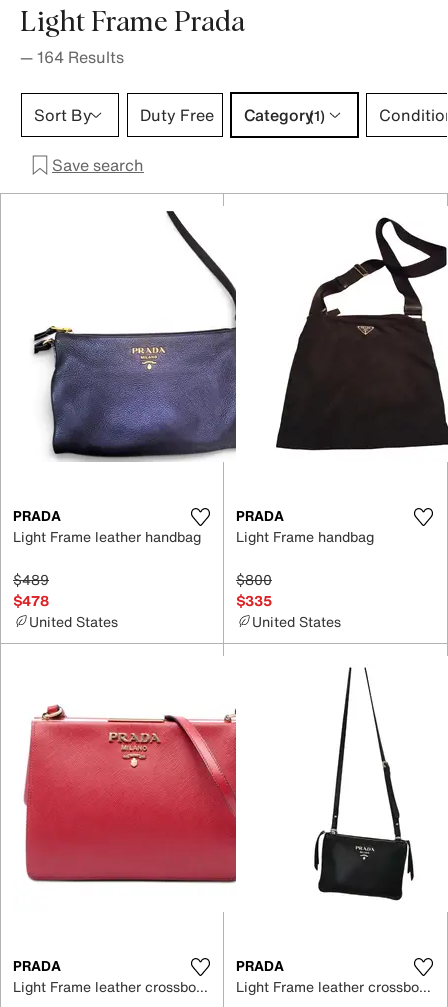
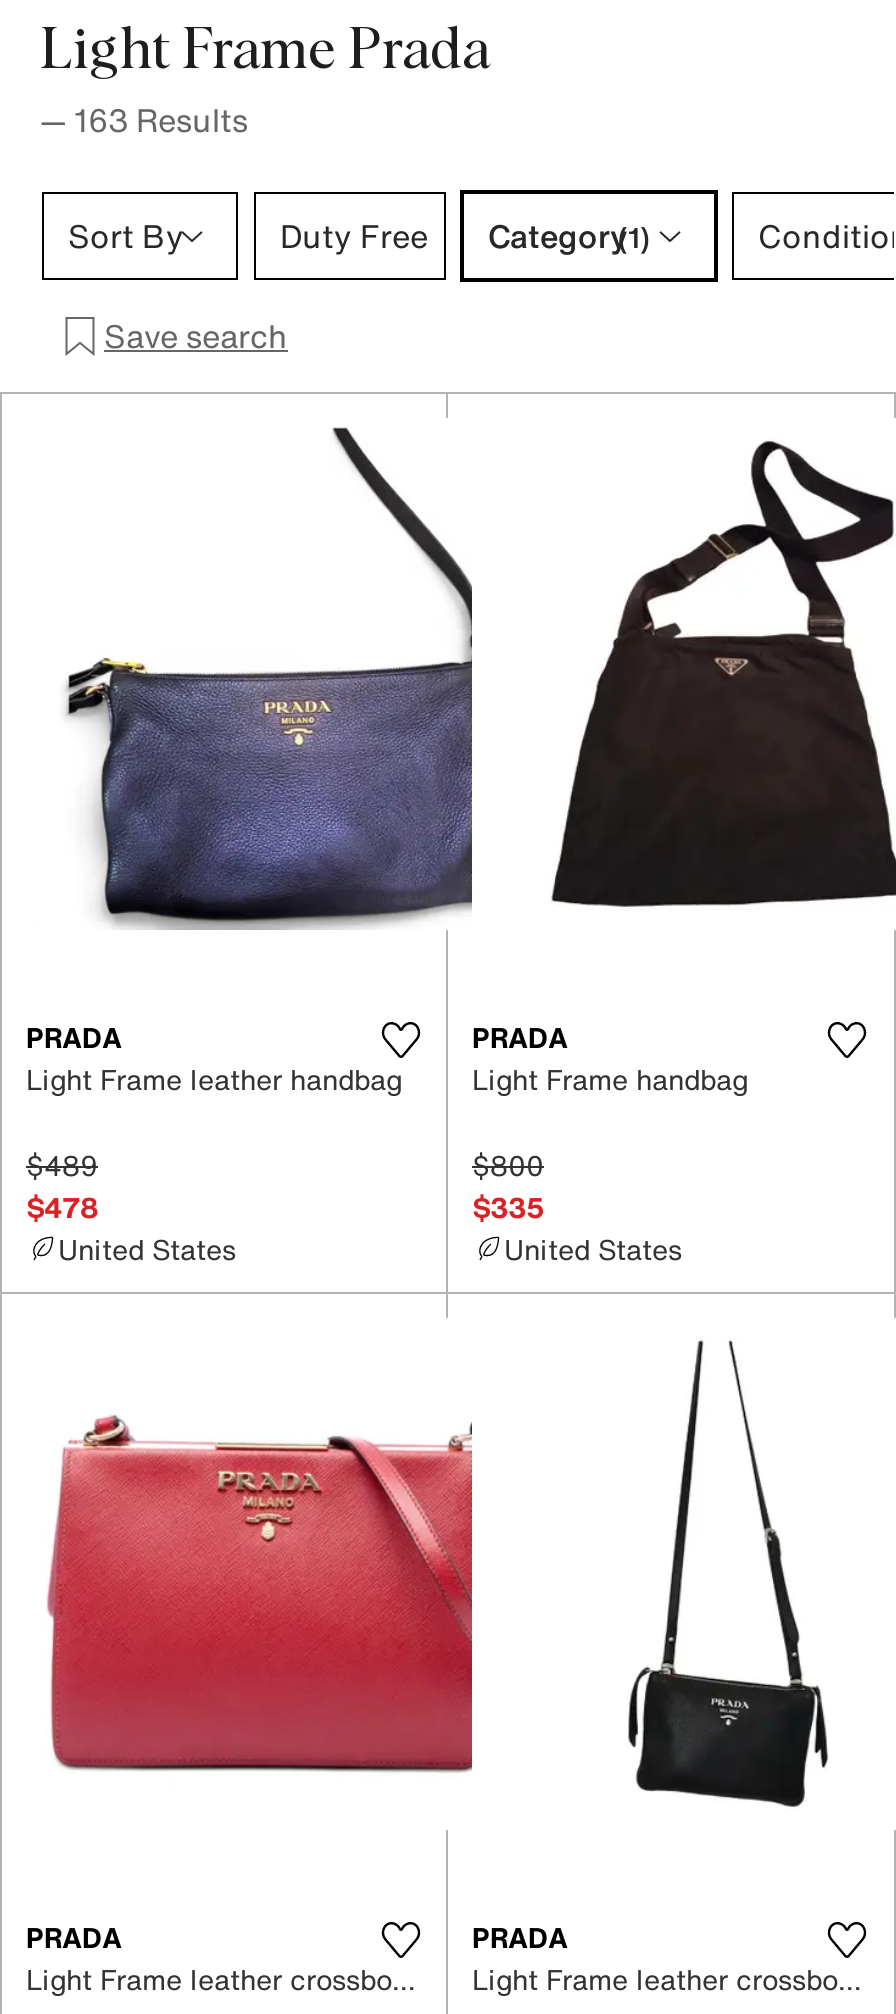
- — 164 Results
+ — 163 Results
